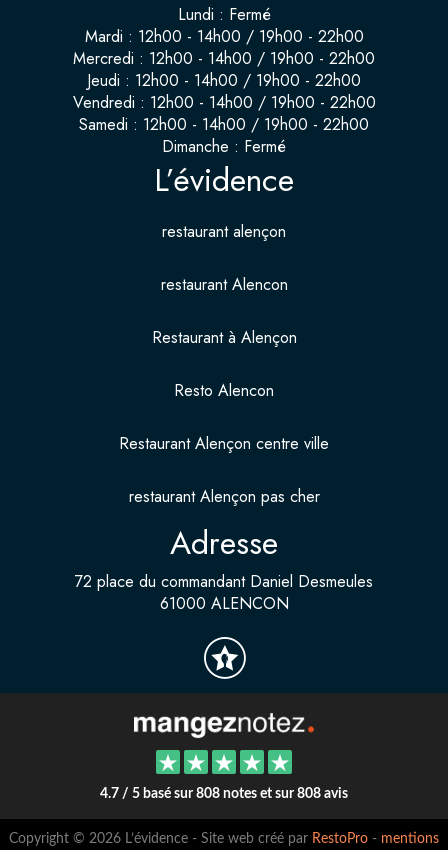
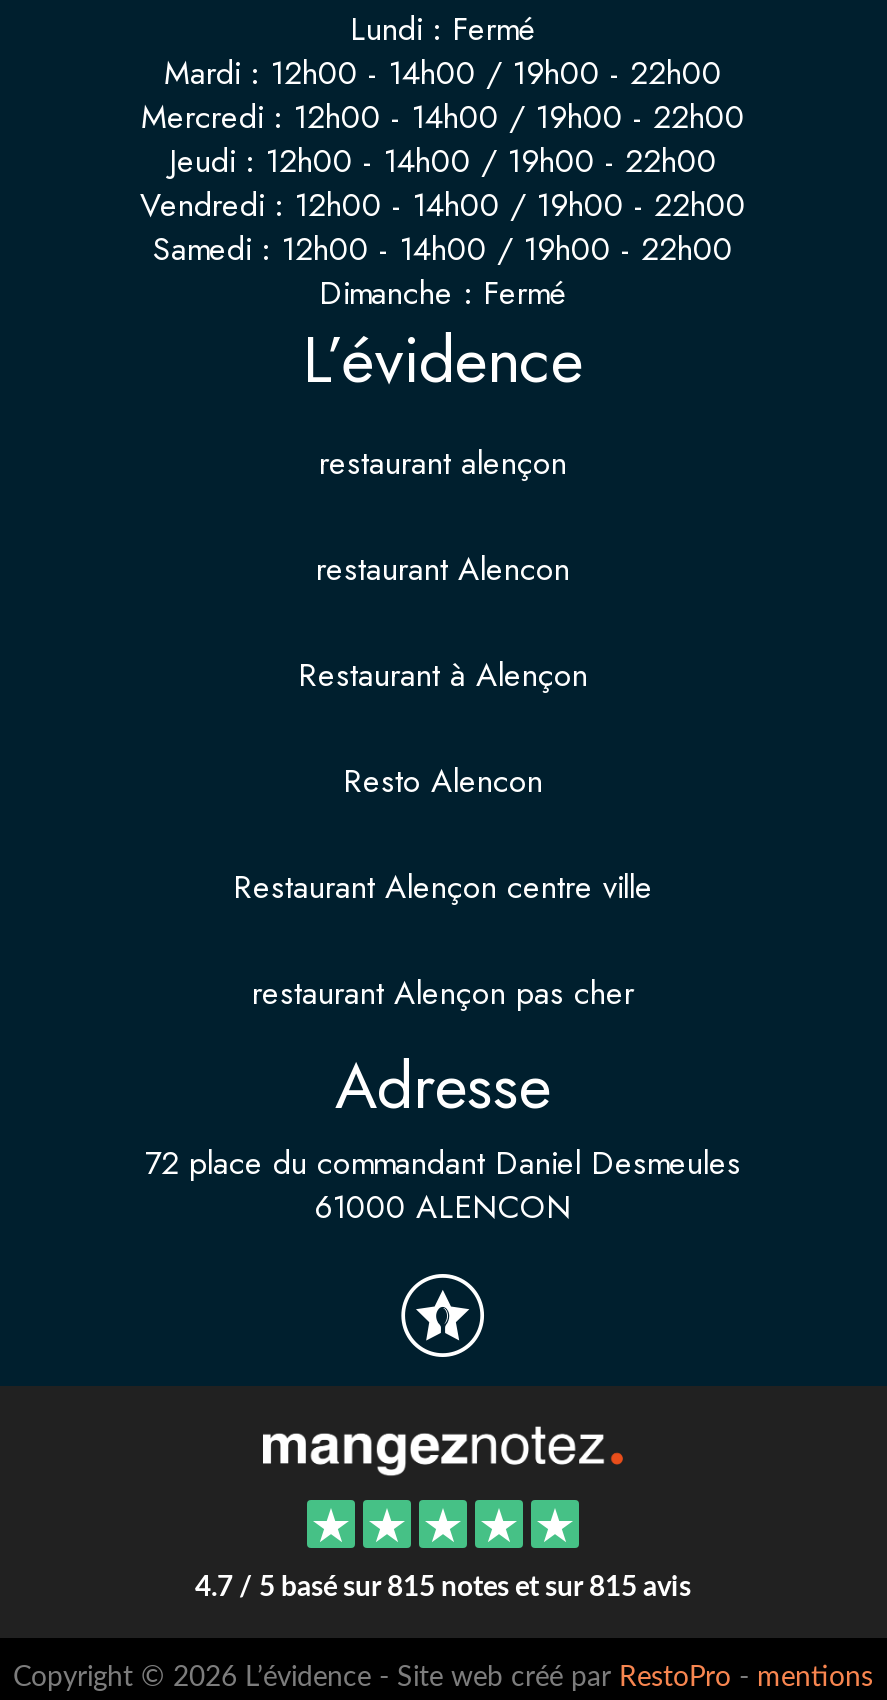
- 4.7 / 5 basé sur 808 notes et sur 808 avis
+ 4.7 / 5 basé sur 815 notes et sur 815 avis
